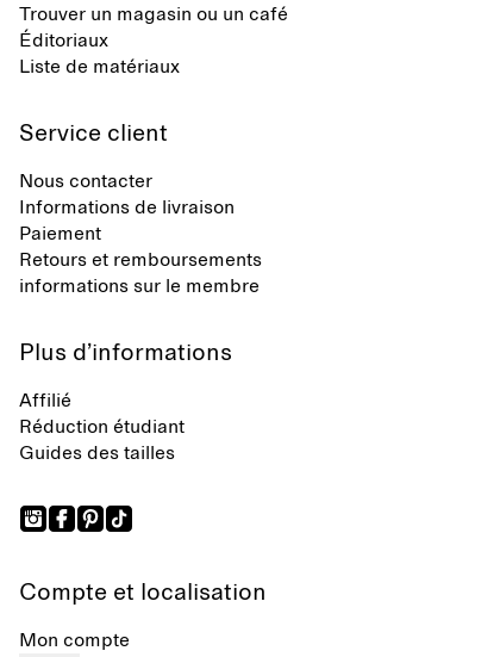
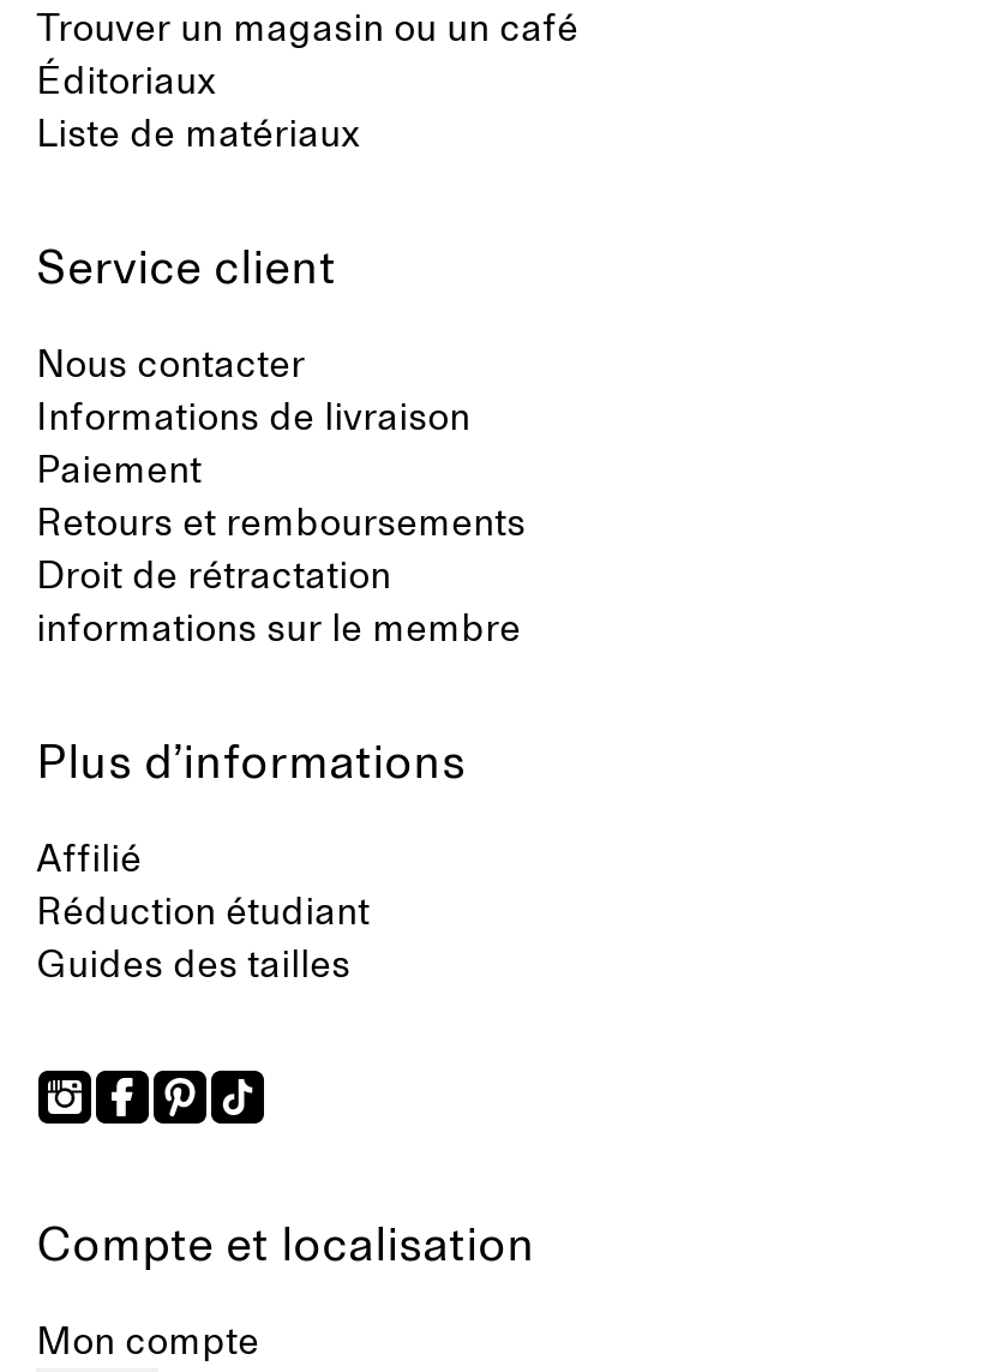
+ Droit de rétractation
